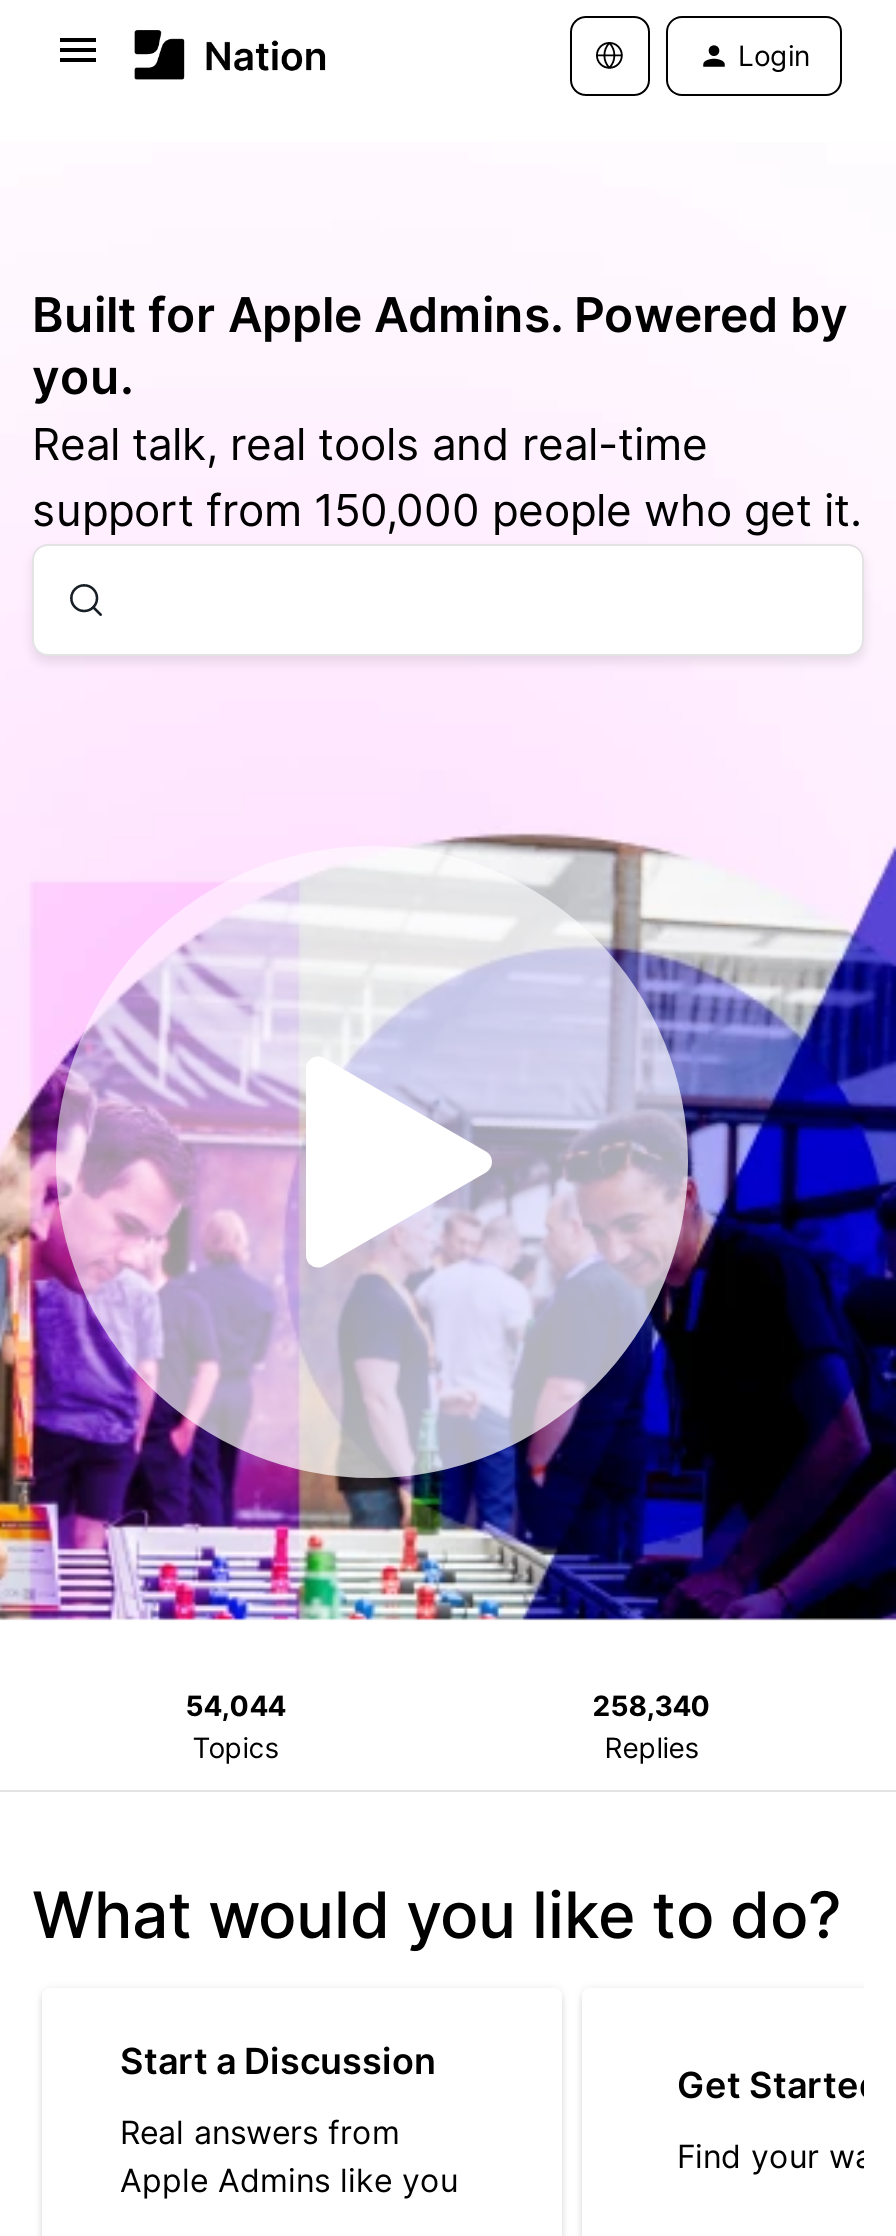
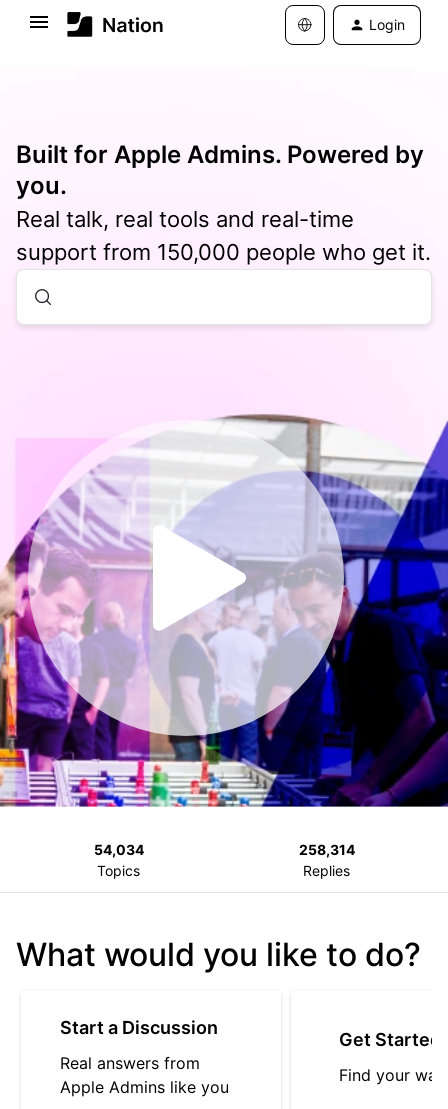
- 54,044
+ 54,034

- 258,340
+ 258,314
